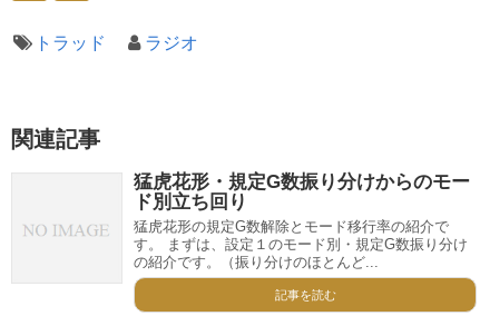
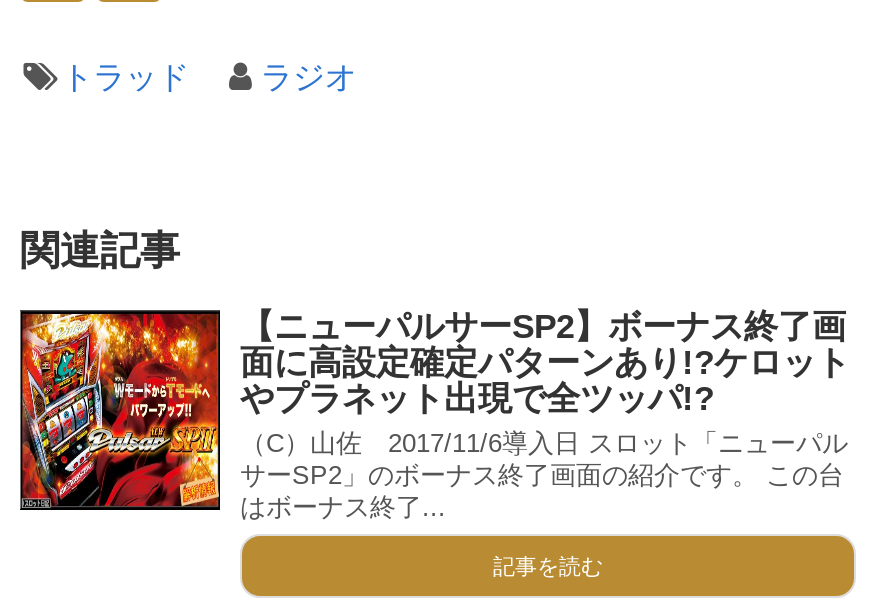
+ [image]

- 猛虎花形・規定G数振り分けからのモー
- ド別立ち回り
- 猛虎花形の規定G数解除とモード移行率の紹介で
- す。 まずは、設定１のモード別・規定G数振り分け
- の紹介です。（振り分けのほとんど...
+ 【ニューパルサーSP2】ボーナス終了画
+ 面に高設定確定パターンあり!?ケロット
+ やプラネット出現で全ツッパ!?
+ （C）山佐 2017/11/6導入日 スロット「ニューパル
+ サーSP2」のボーナス終了画面の紹介です。 この台
+ はボーナス終了...
